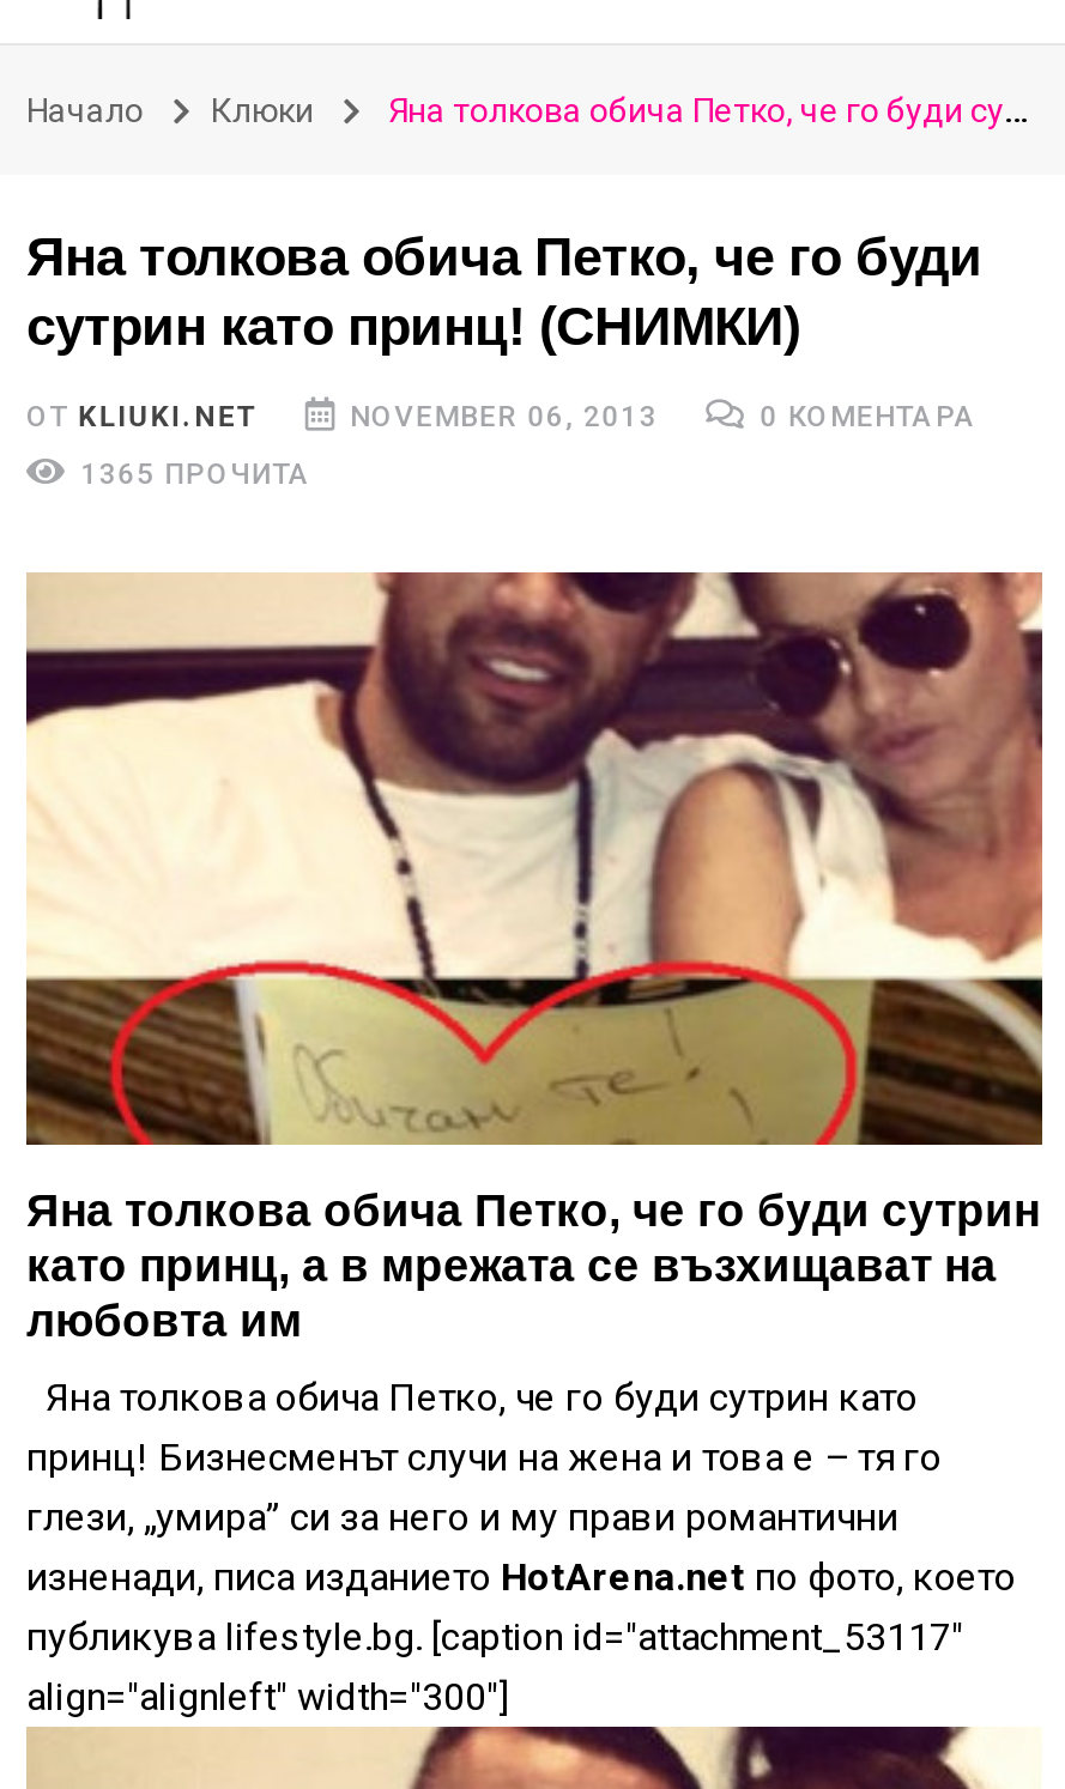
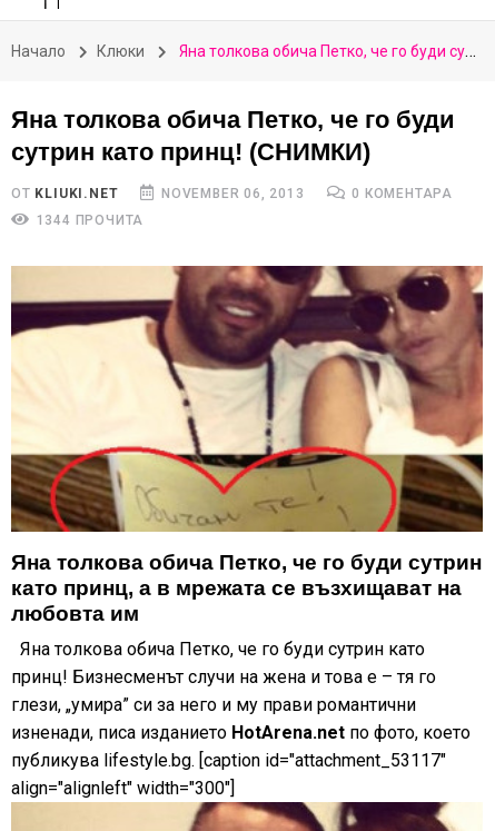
- 1365 ПРОЧИТА
+ 1344 ПРОЧИТА
